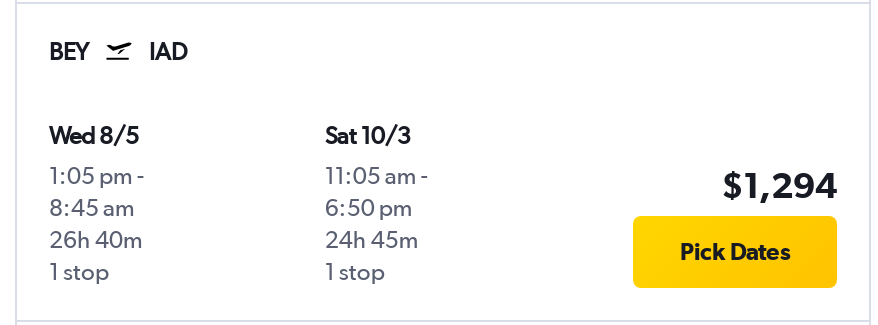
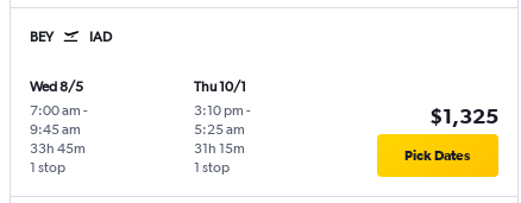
- Sat 10/3
- 11:05 am -
- 6:50 pm
+ Thu 10/1
+ 3:10 pm -
+ 5:25 am

- 1:05 pm -
- 8:45 am
+ 7:00 am -
+ 9:45 am

- $1,294
+ $1,325

- 26h 40m
+ 33h 45m

- 24h 45m
+ 31h 15m
